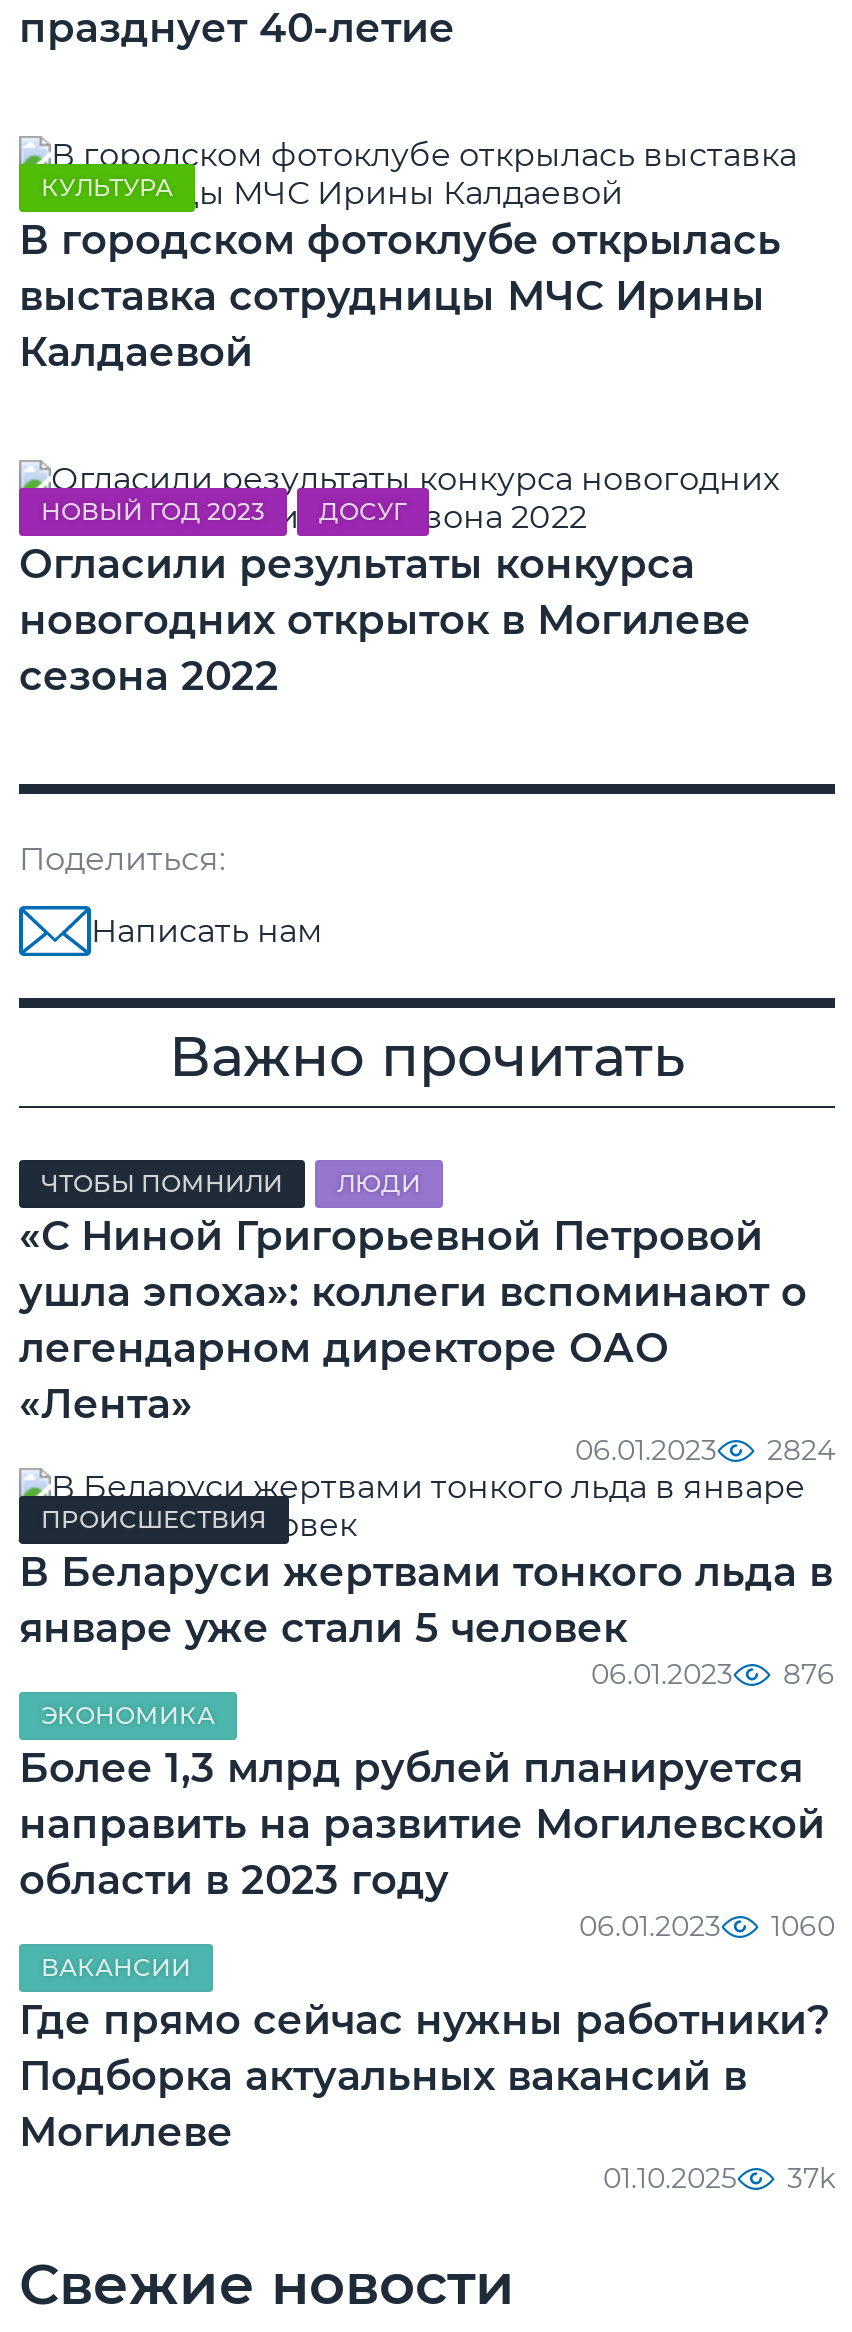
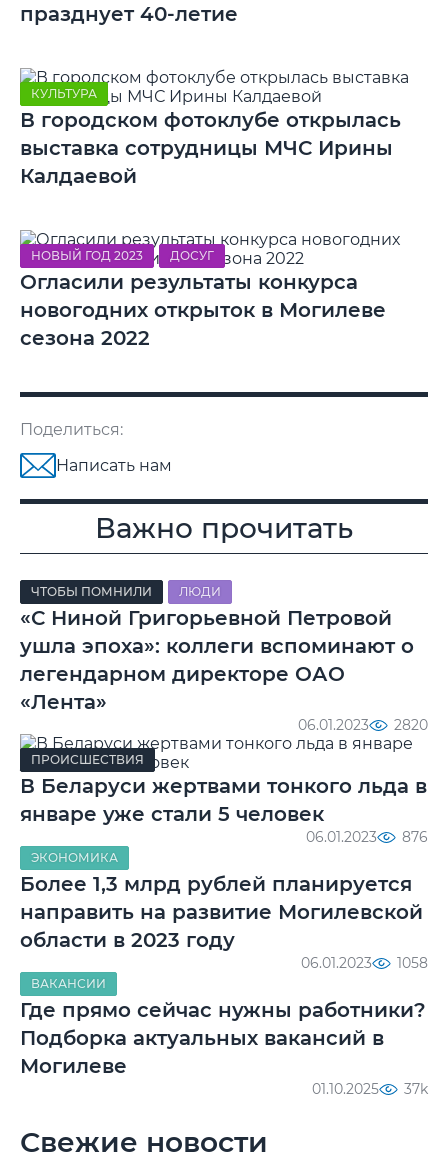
- 06.01.2023 2824
+ 06.01.2023 2820

- 06.01.2023 1060
+ 06.01.2023 1058
